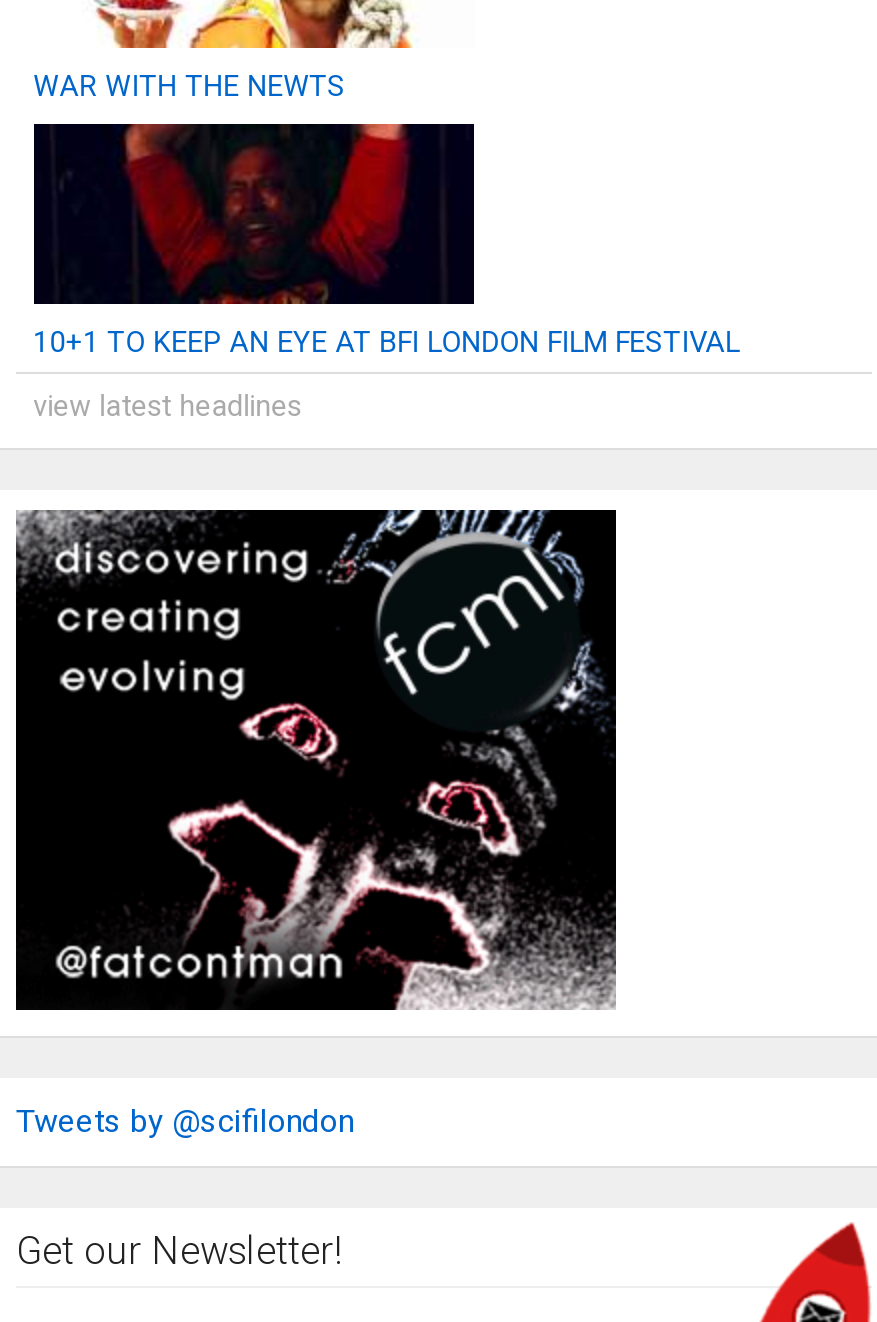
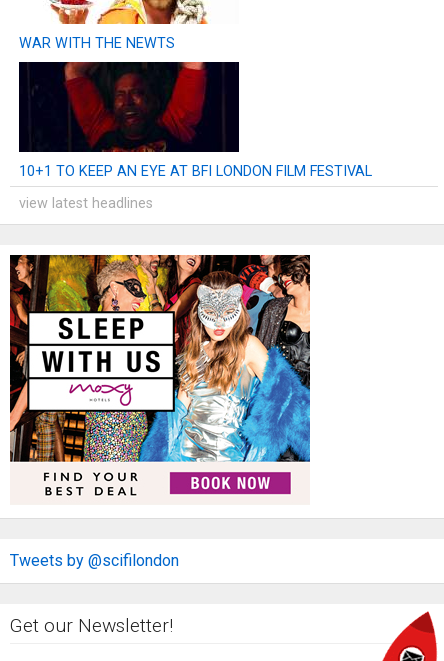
- [image]
+ [image]
